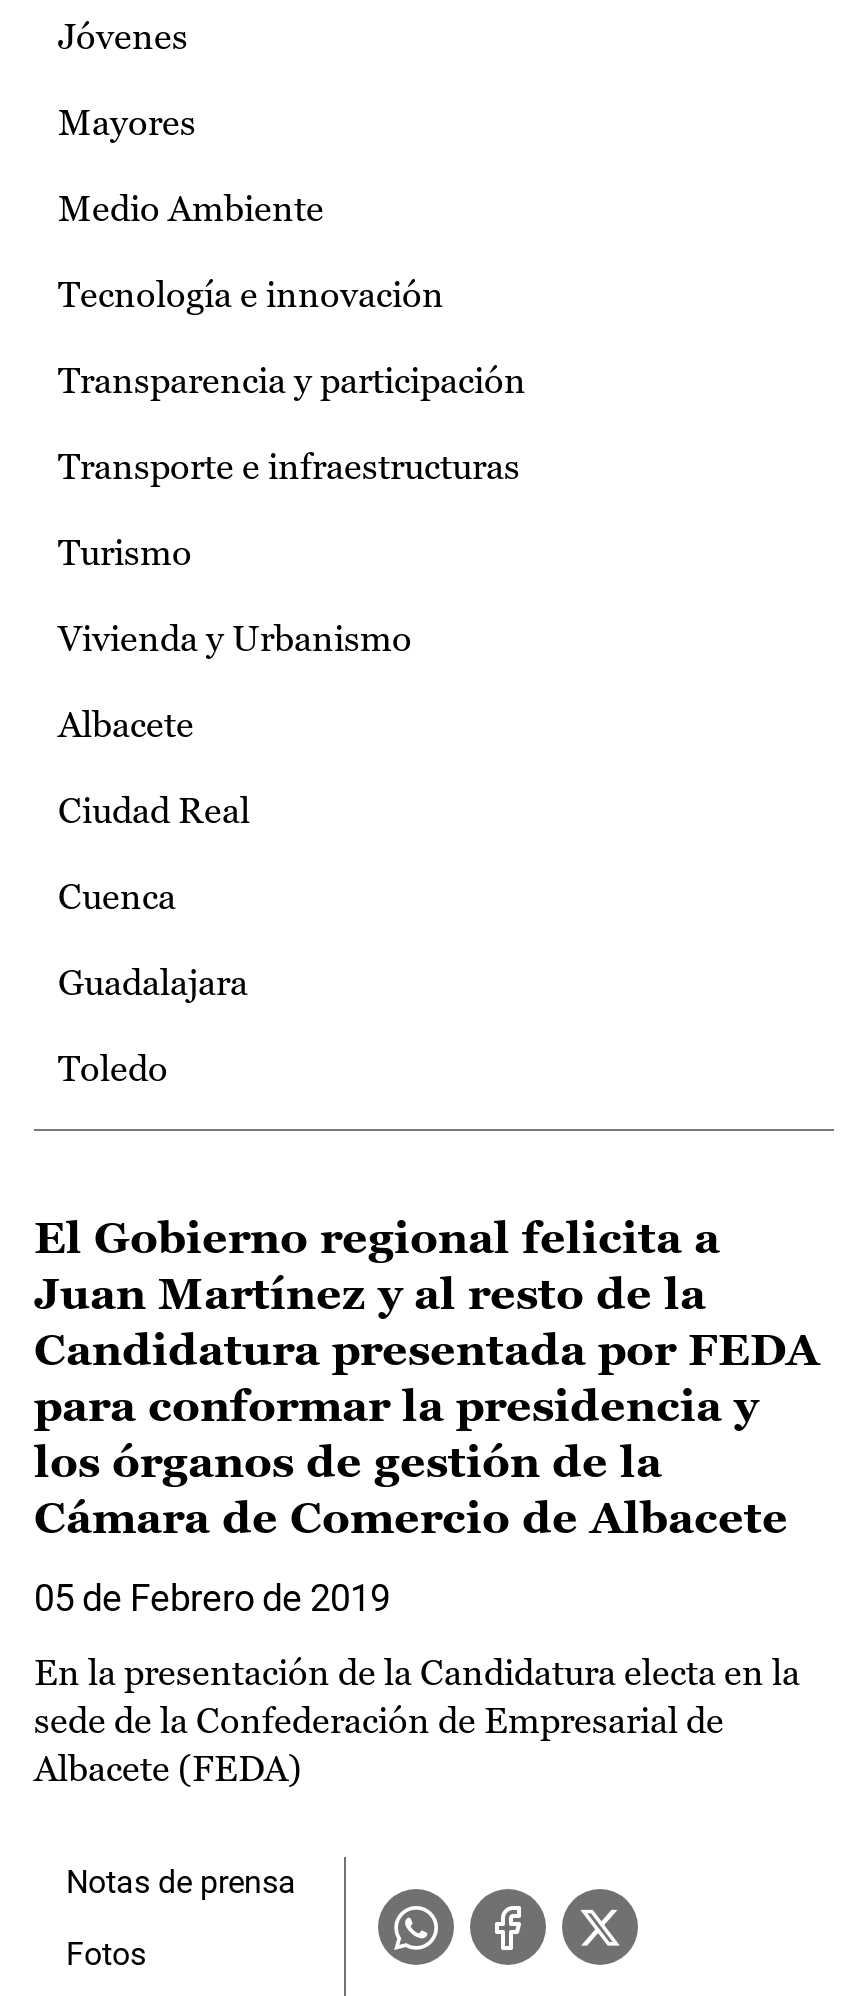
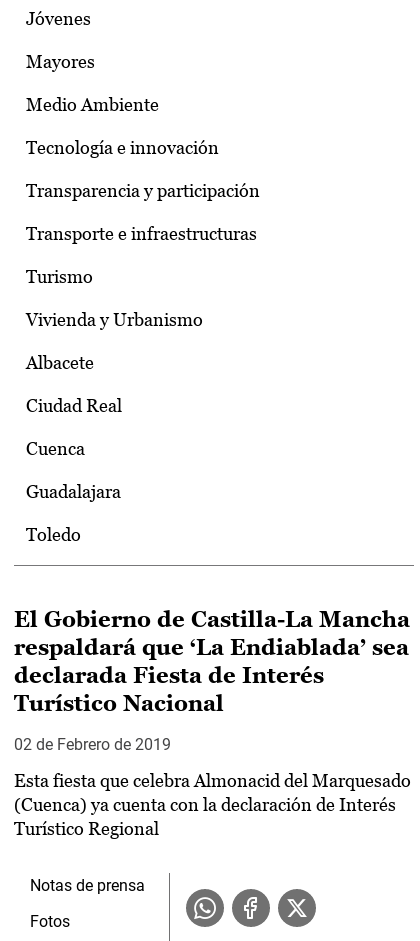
- El Gobierno regional felicita a
- Juan Martínez y al resto de la
- Candidatura presentada por FEDA
- para conformar la presidencia y
- los órganos de gestión de la
- Cámara de Comercio de Albacete
+ El Gobierno de Castilla-La Mancha
+ respaldará que ‘La Endiablada’ sea
+ declarada Fiesta de Interés
+ Turístico Nacional

- 05 de Febrero de 2019
+ 02 de Febrero de 2019

- En la presentación de la Candidatura electa en la
- sede de la Confederación de Empresarial de
- Albacete (FEDA)
+ Esta fiesta que celebra Almonacid del Marquesado
+ (Cuenca) ya cuenta con la declaración de Interés
+ Turístico Regional
